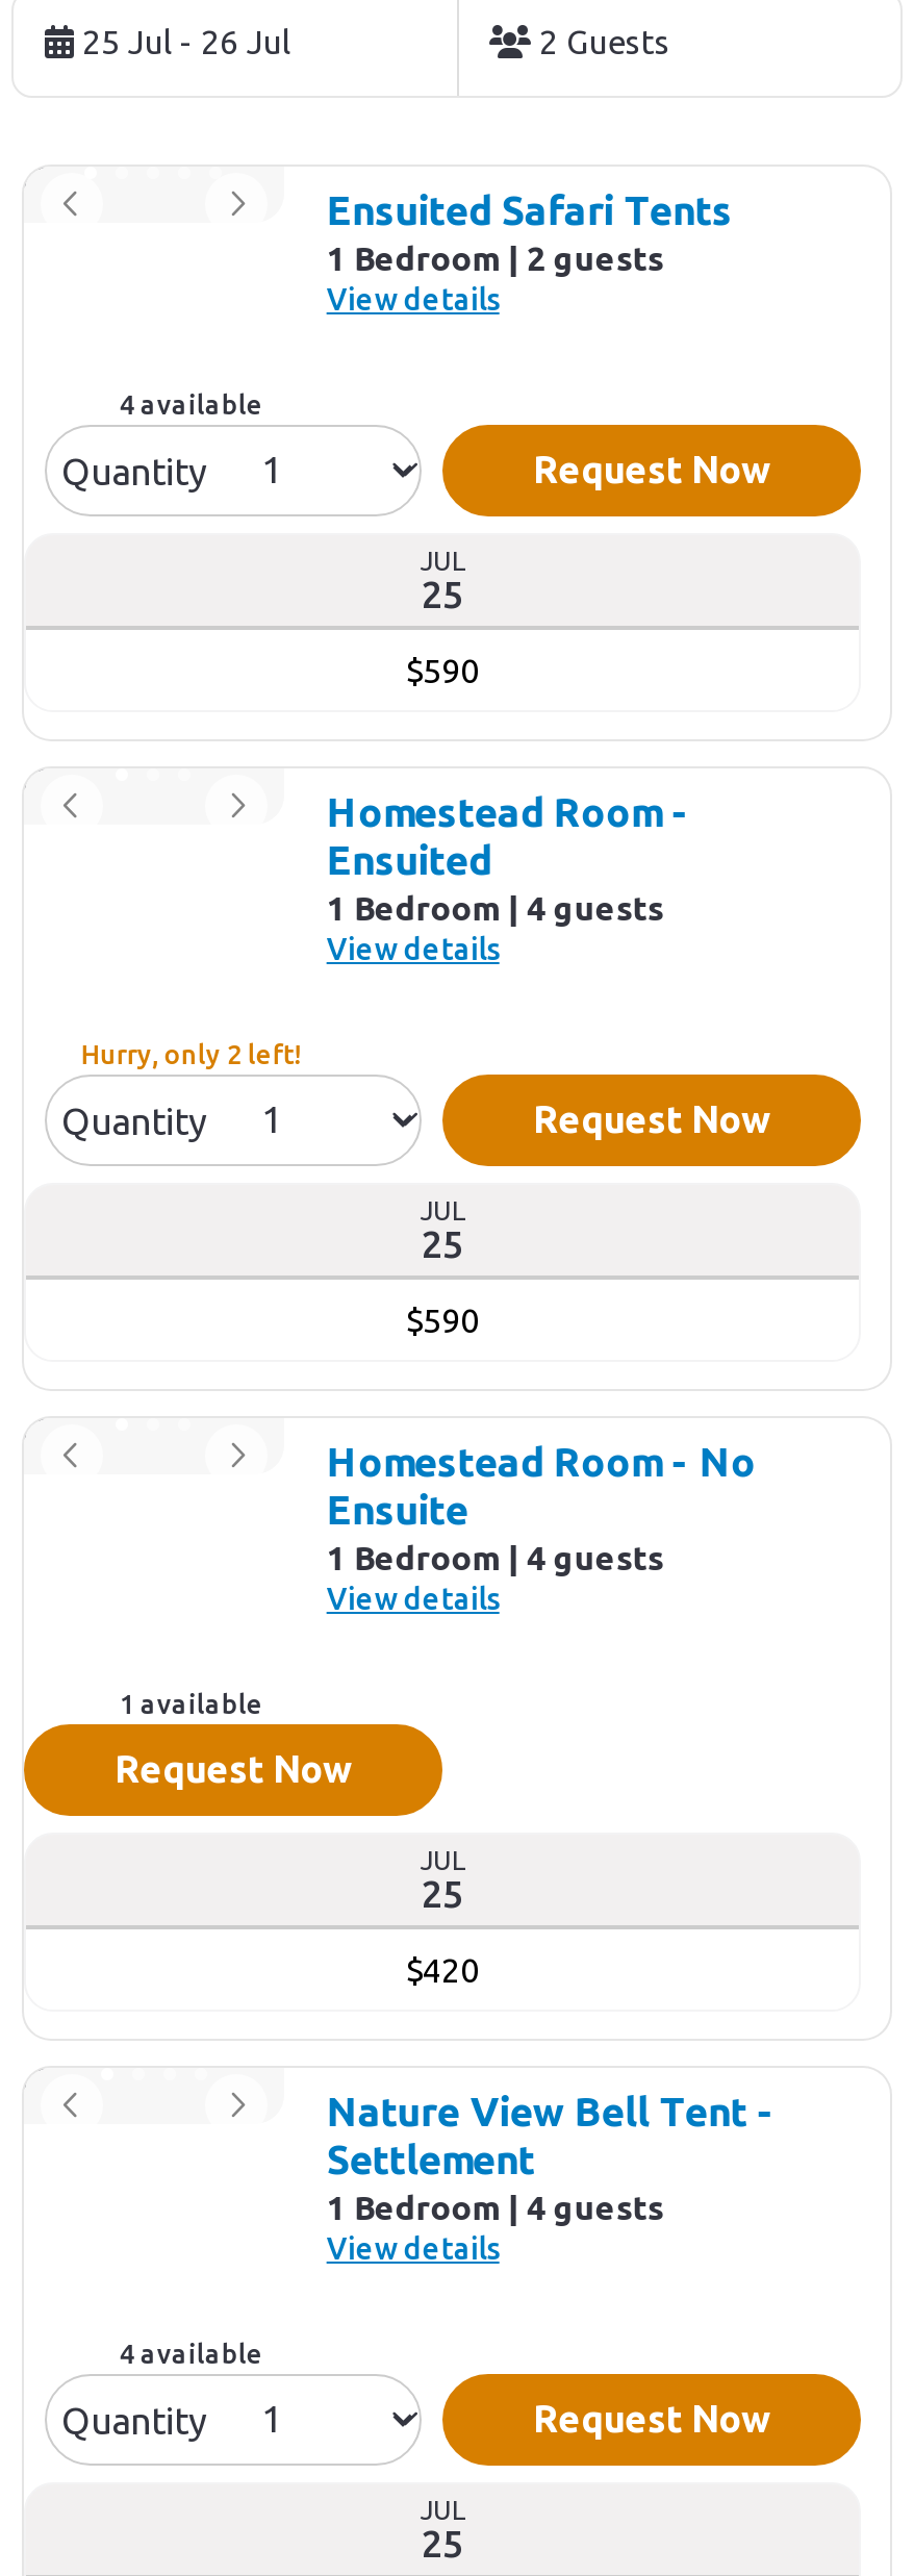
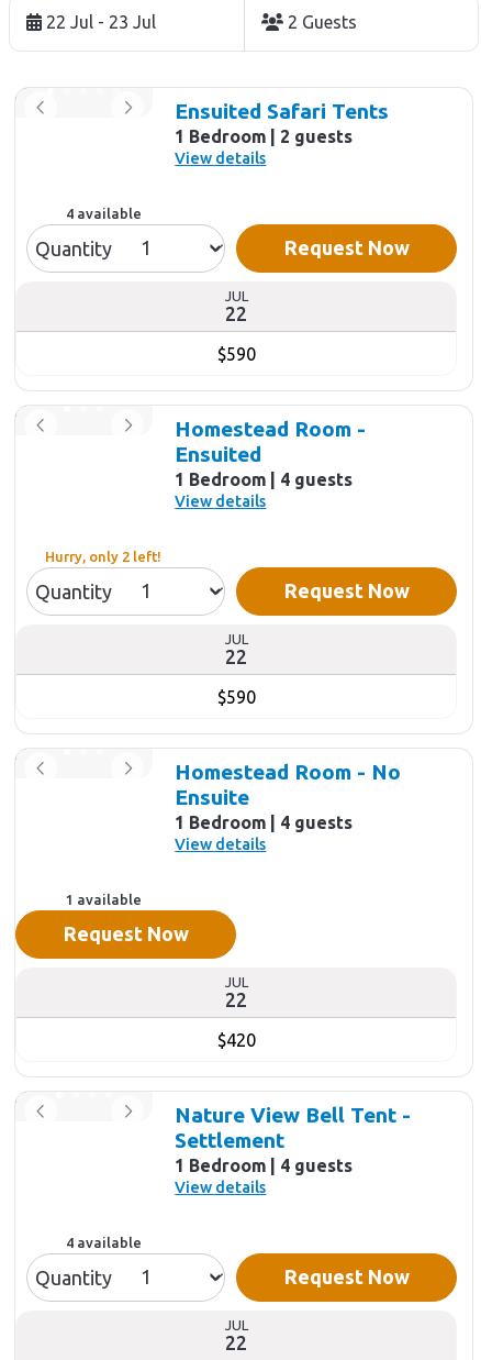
- 25 Jul - 26 Jul
+ 22 Jul - 23 Jul

- 25
+ 22

- 25
+ 22

- 25
+ 22

- 25
+ 22
